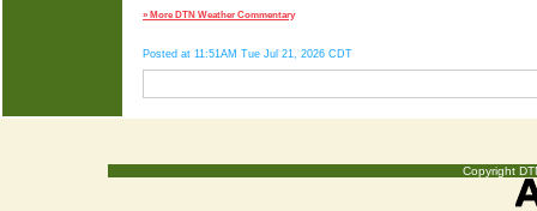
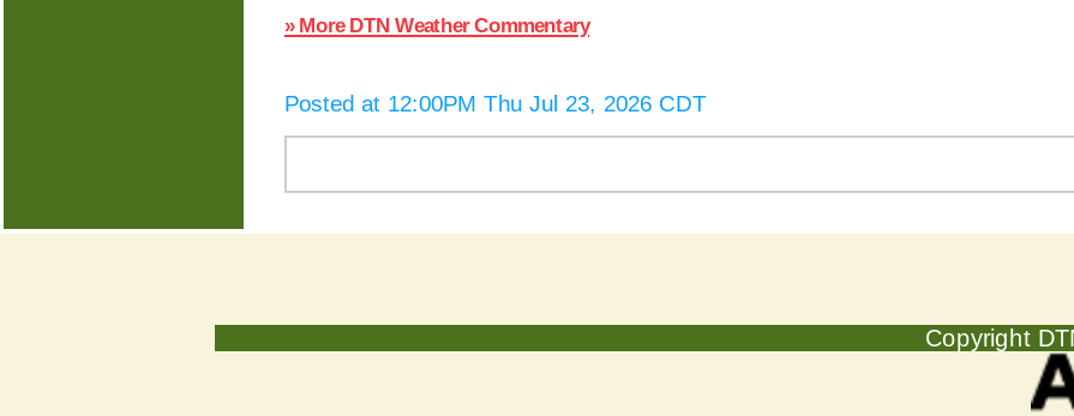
- Posted at 11:51AM Tue Jul 21, 2026 CDT
+ Posted at 12:00PM Thu Jul 23, 2026 CDT
